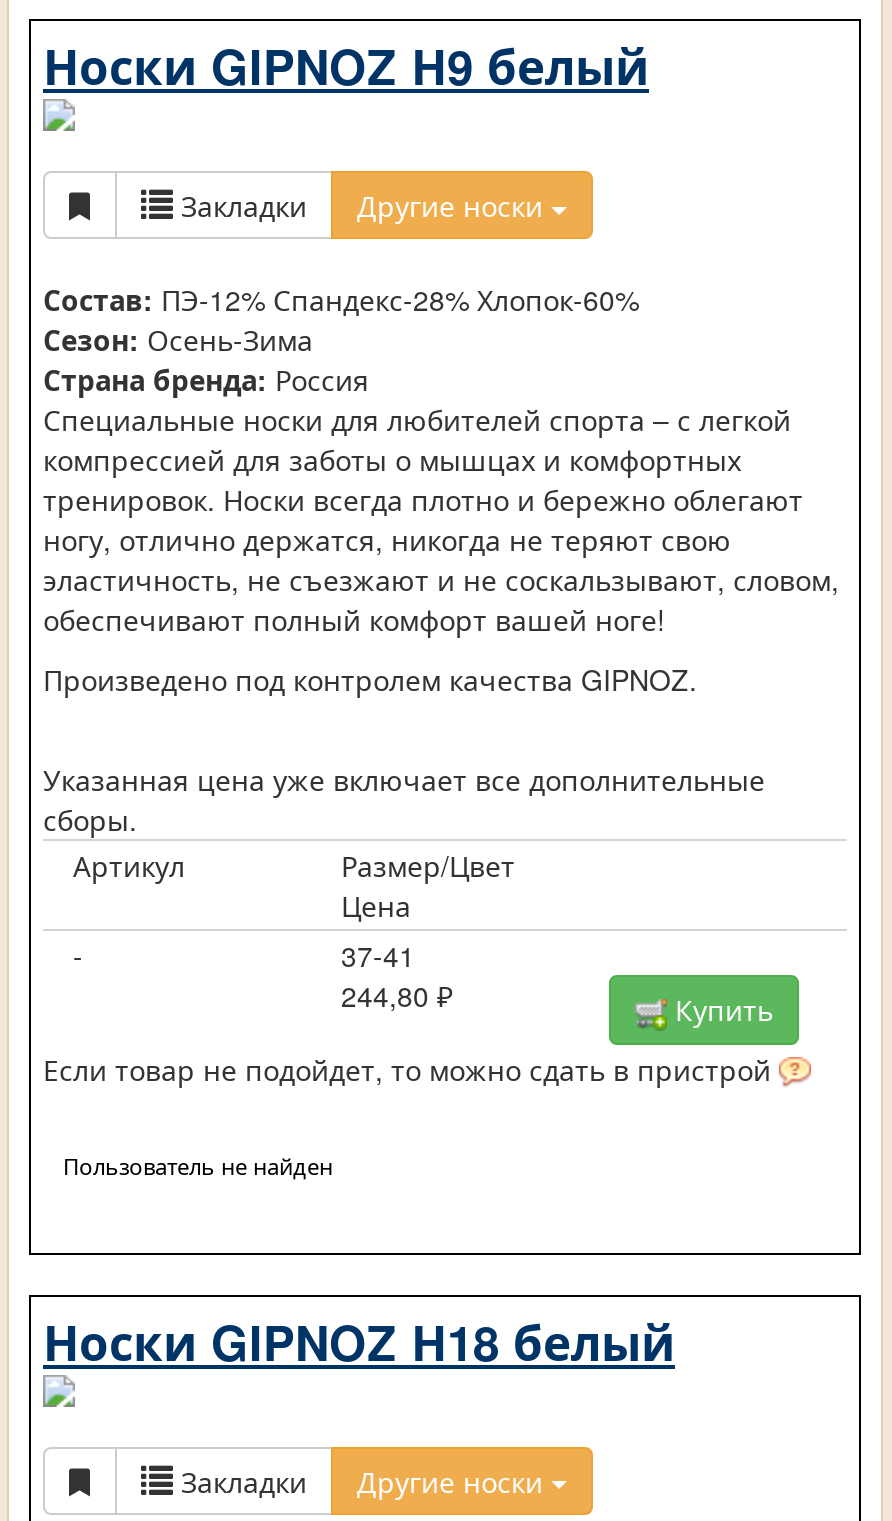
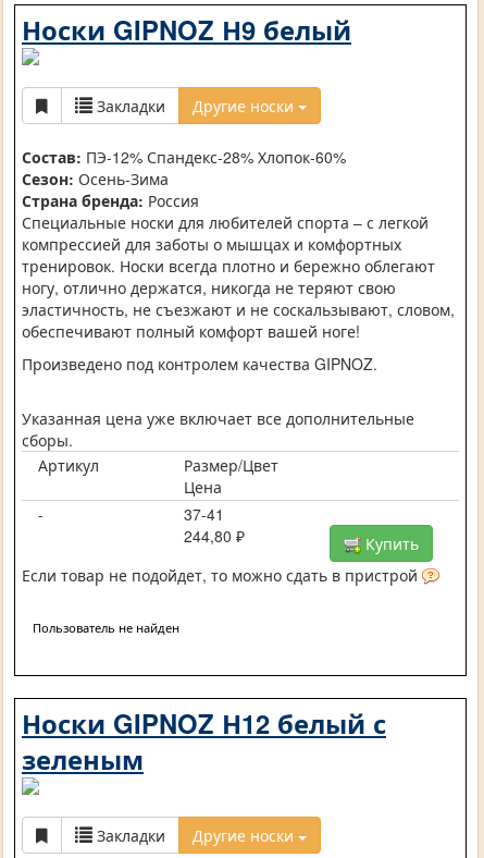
- Носки GIPNOZ Н18 белый
+ Носки GIPNOZ Н12 белый с
+ зеленым
